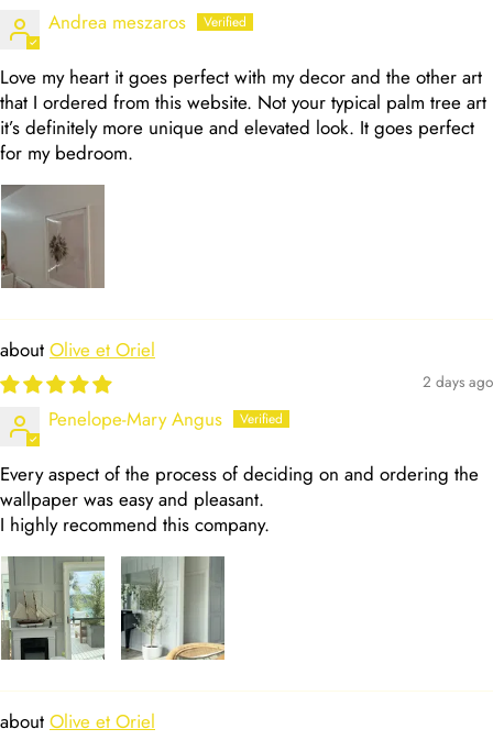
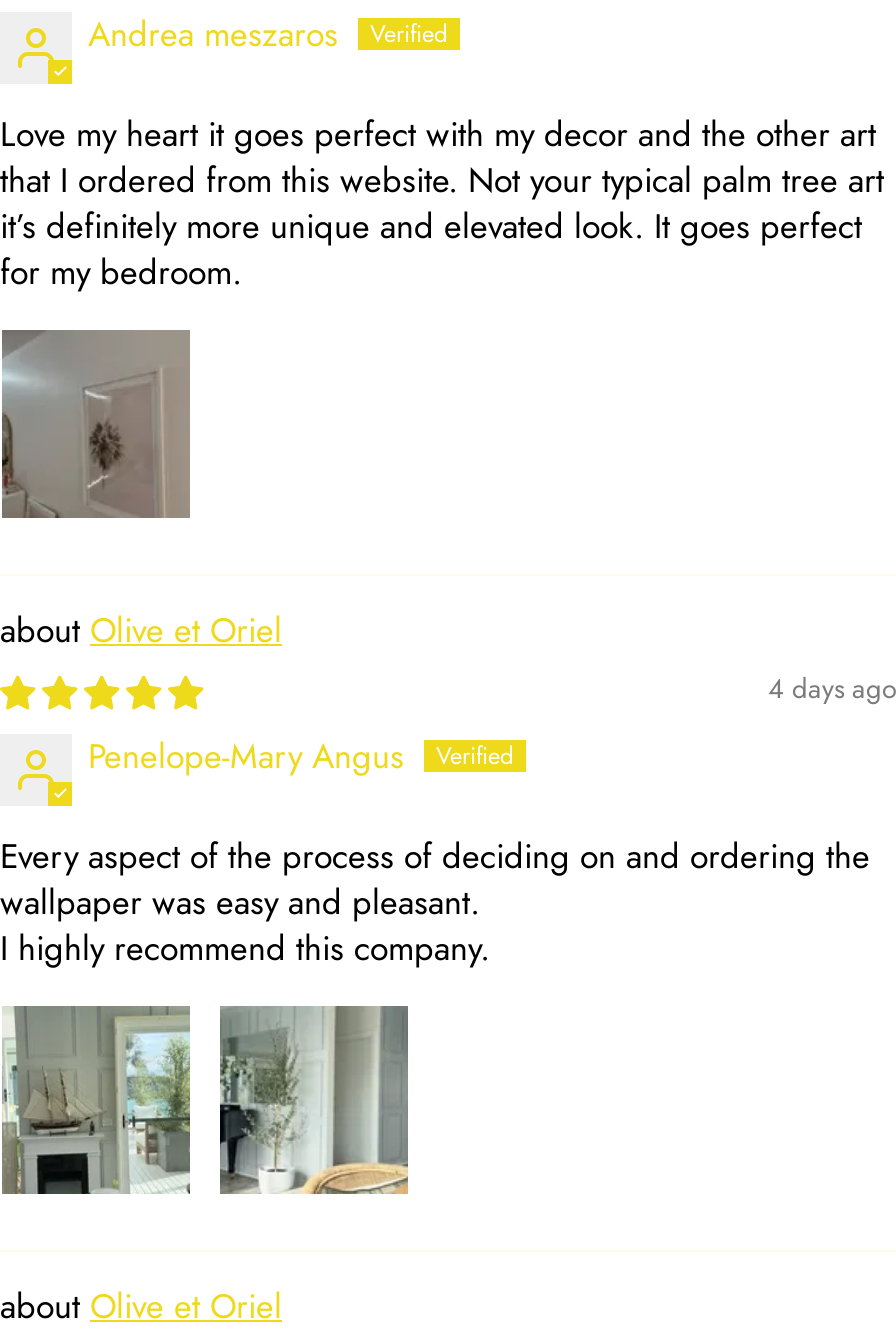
- 2 days ago
+ 4 days ago
